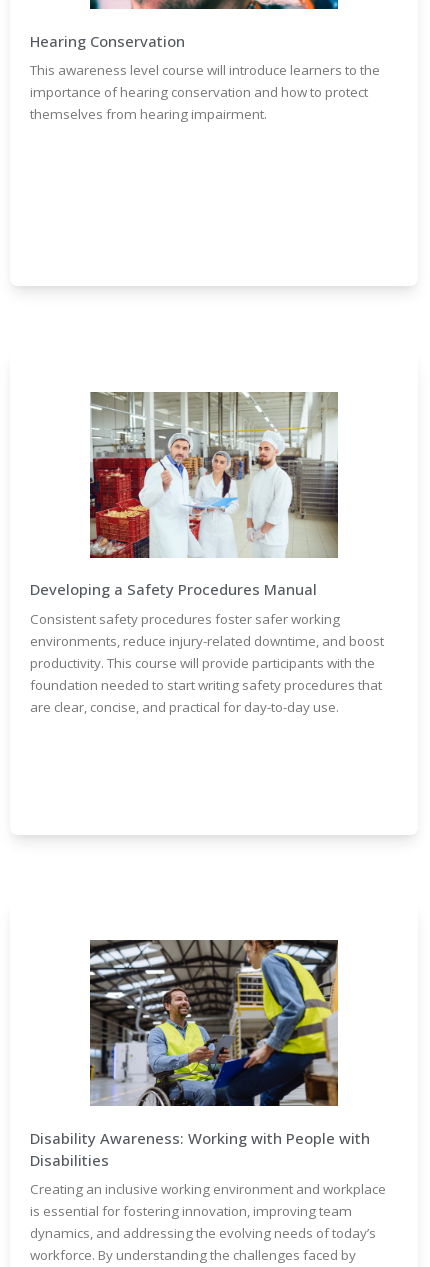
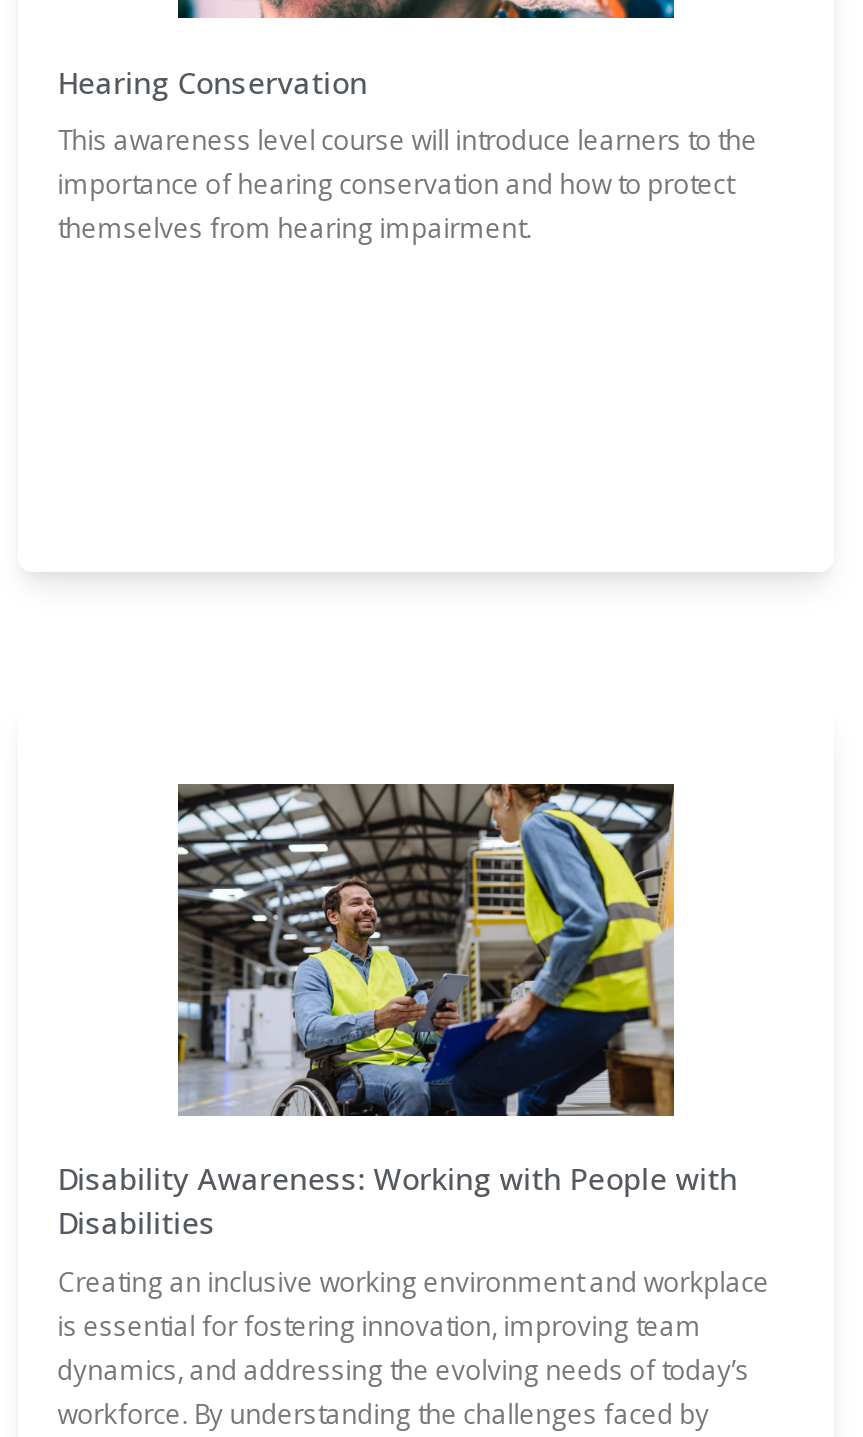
- [image]
- Developing a Safety Procedures Manual
- Consistent safety procedures foster safer working
- environments, reduce injury-related downtime, and boost
- productivity. This course will provide participants with the
- foundation needed to start writing safety procedures that
- are clear, concise, and practical for day-to-day use.
